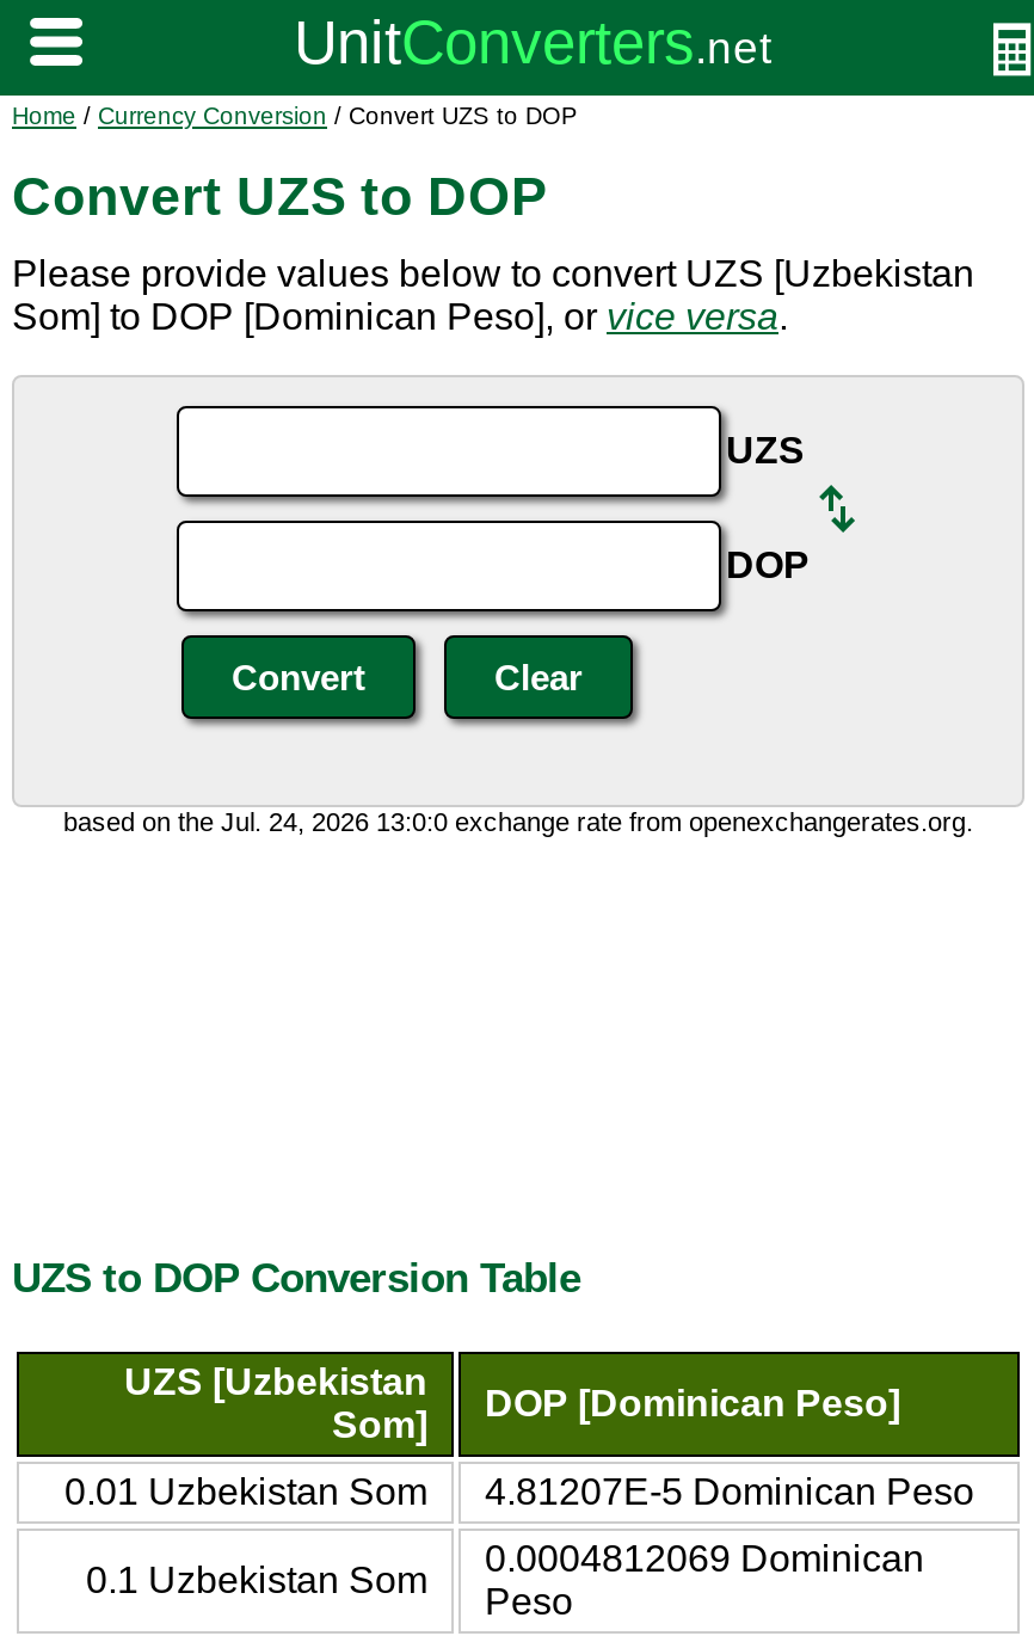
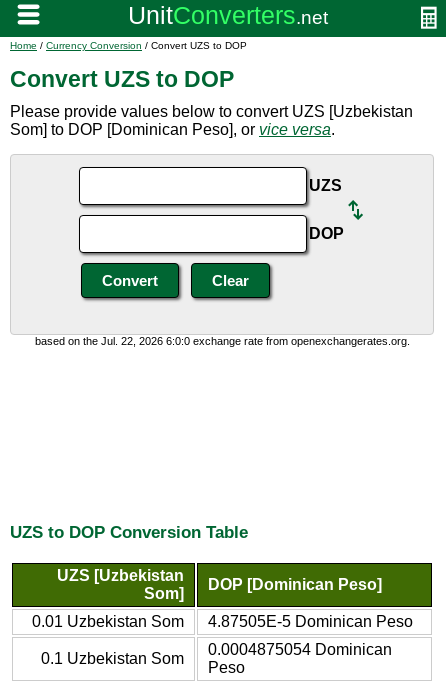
- based on the Jul. 24, 2026 13:0:0 exchange rate from openexchangerates.org.
+ based on the Jul. 22, 2026 6:0:0 exchange rate from openexchangerates.org.

- 4.81207E-5 Dominican Peso
+ 4.87505E-5 Dominican Peso

- 0.0004812069 Dominican
+ 0.0004875054 Dominican
